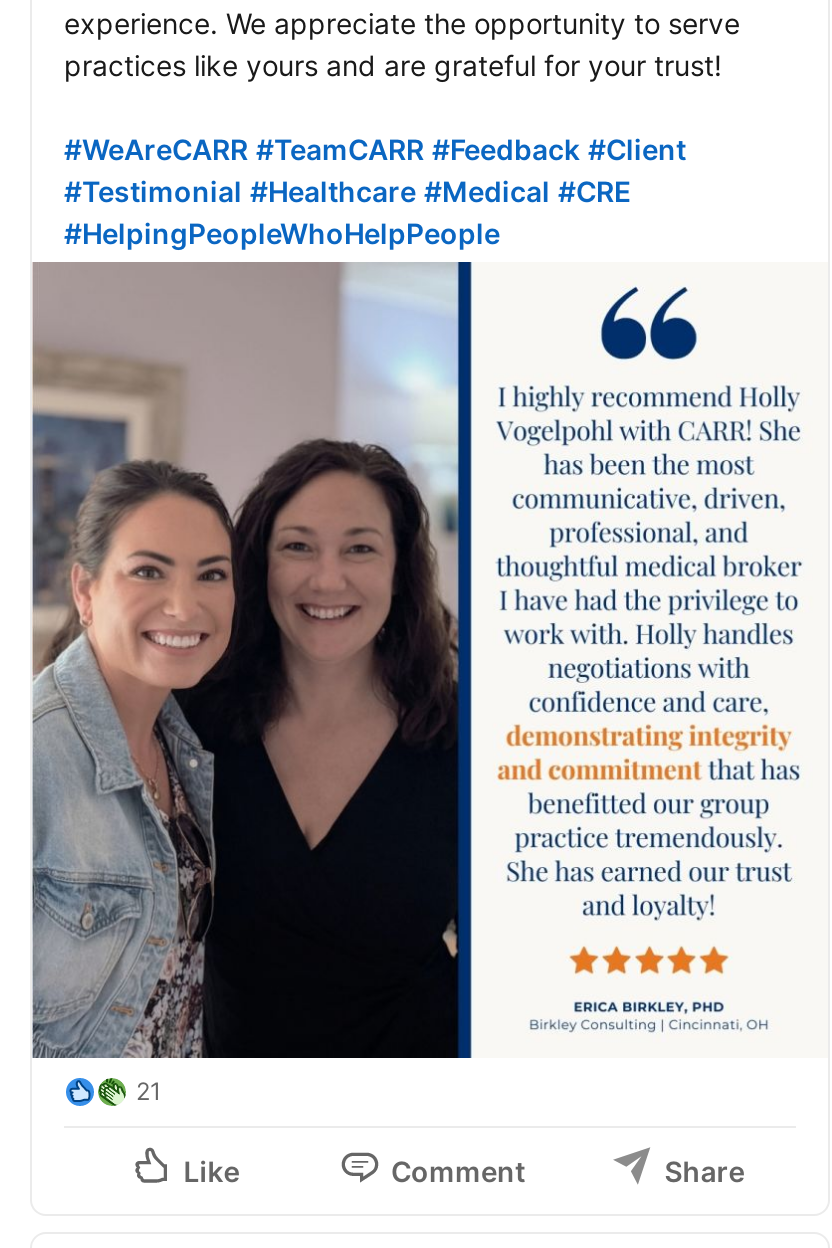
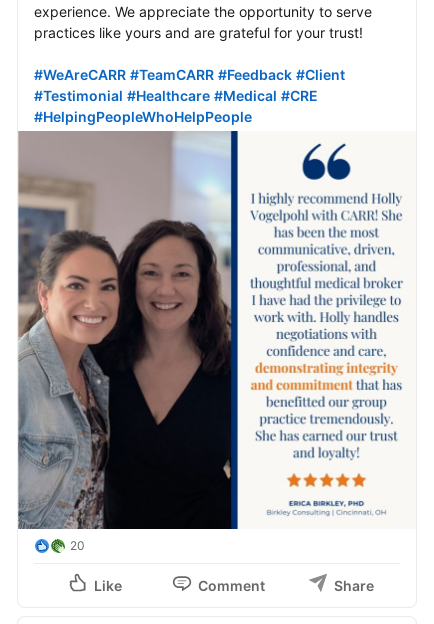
- 21
+ 20
